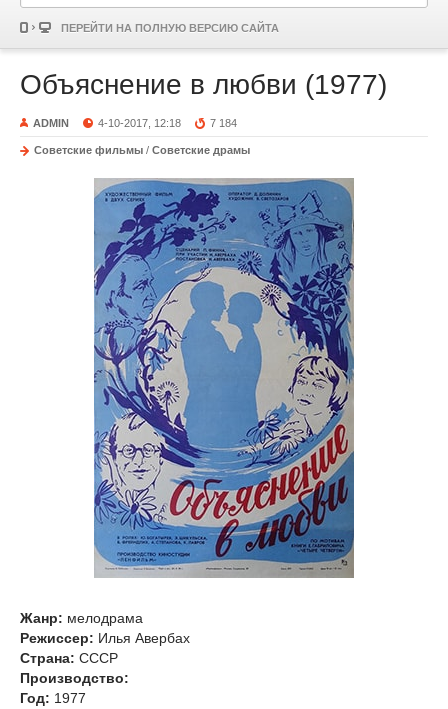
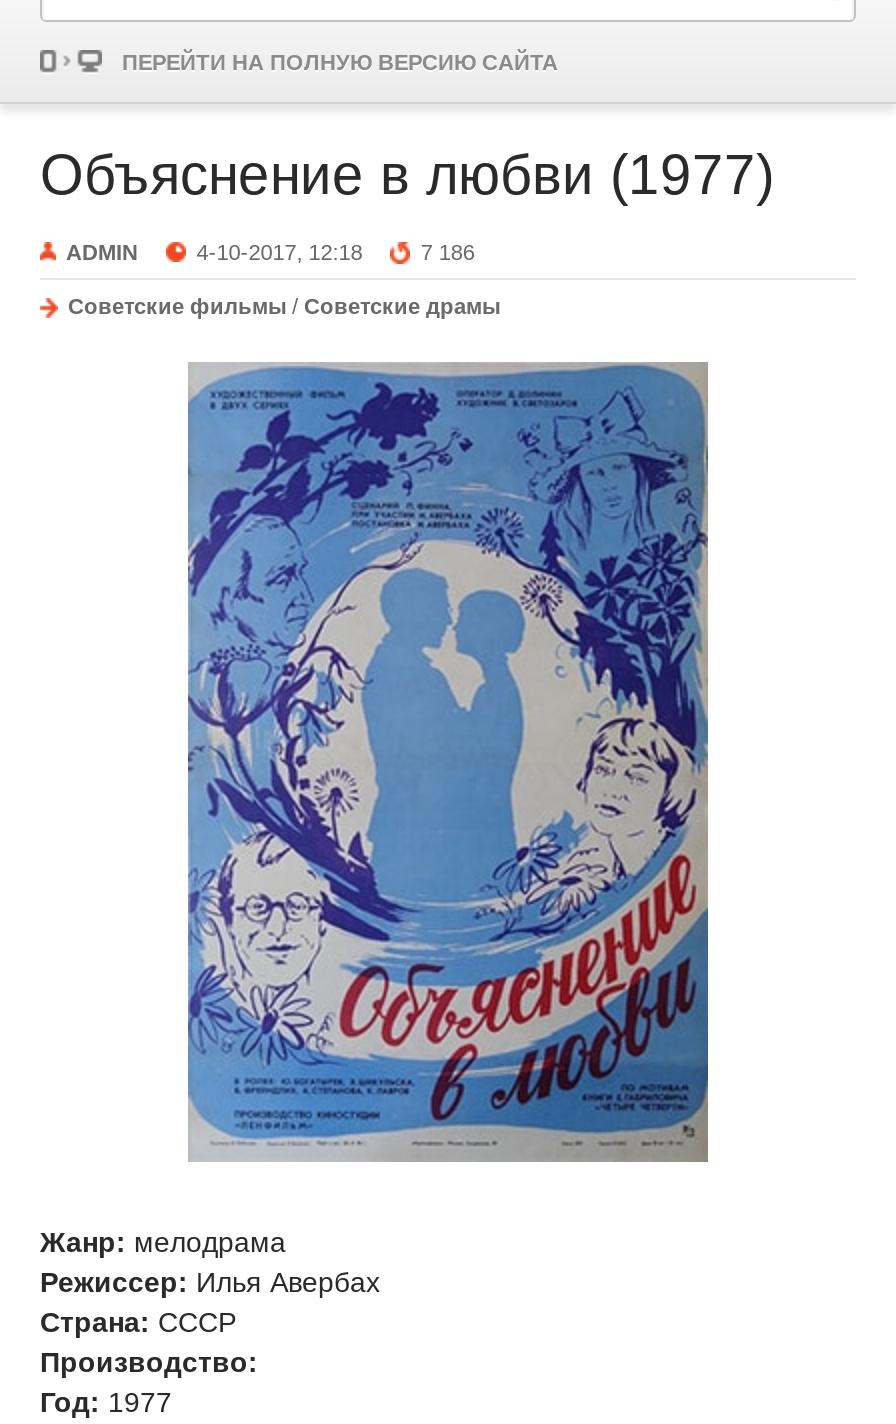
- 7 184
+ 7 186
